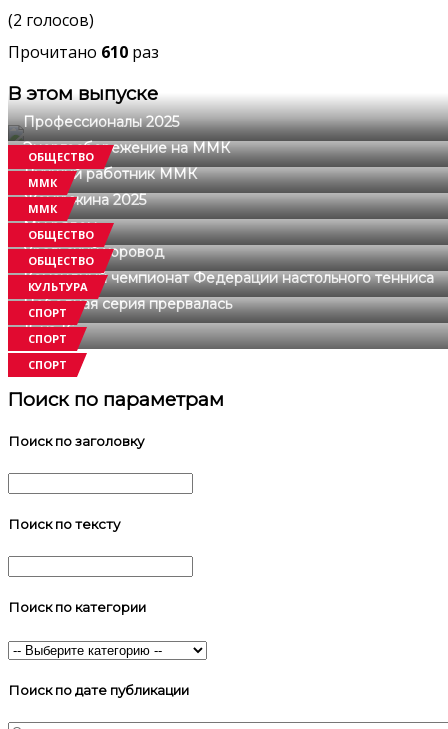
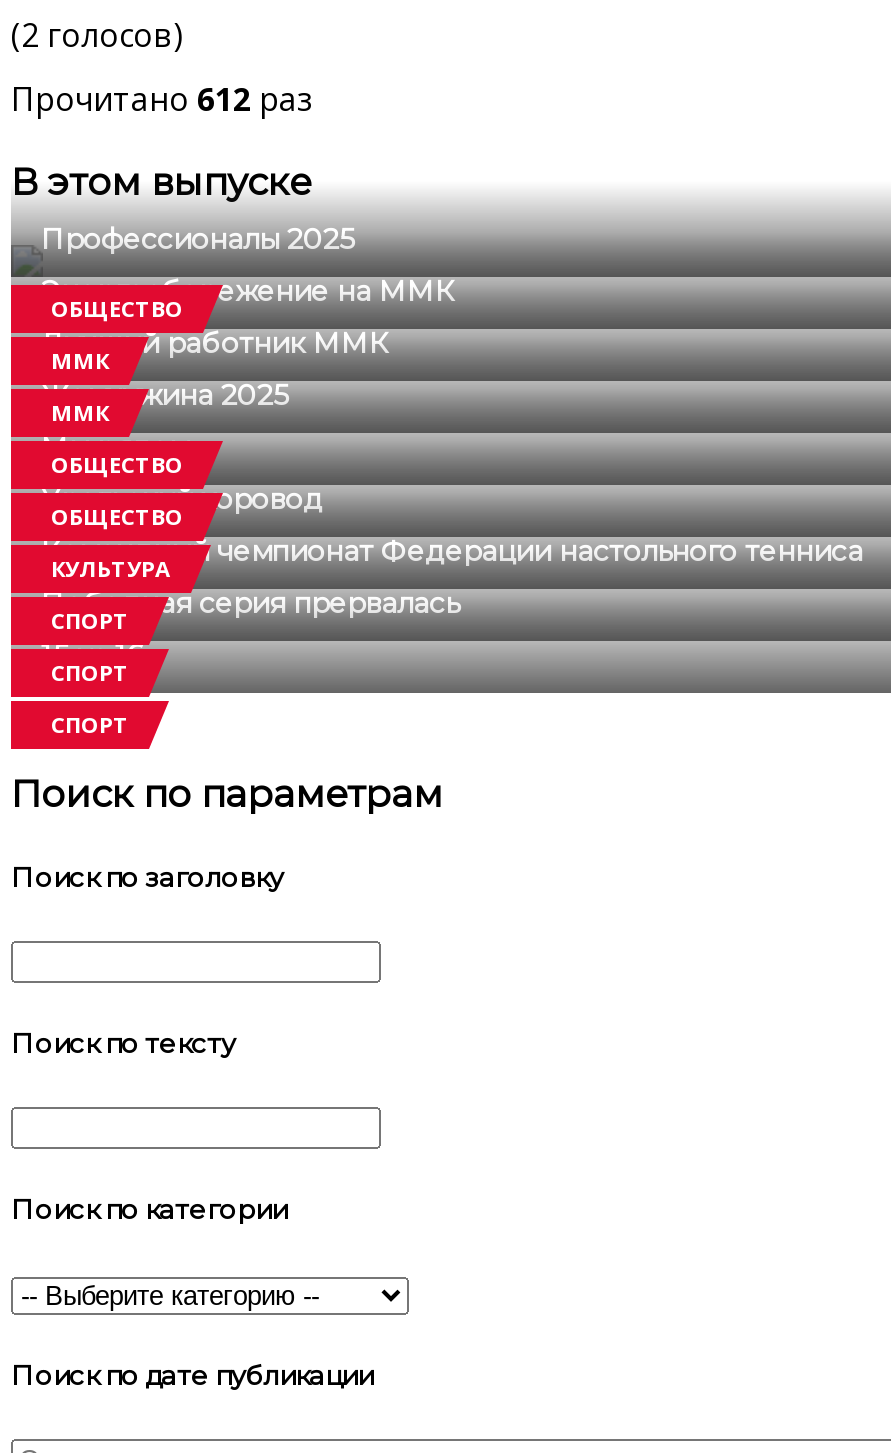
- Прочитано 610 раз
+ Прочитано 612 раз
